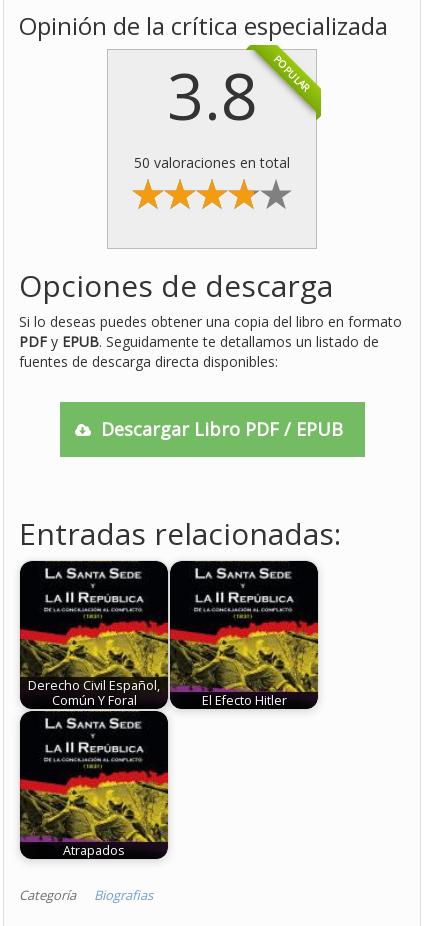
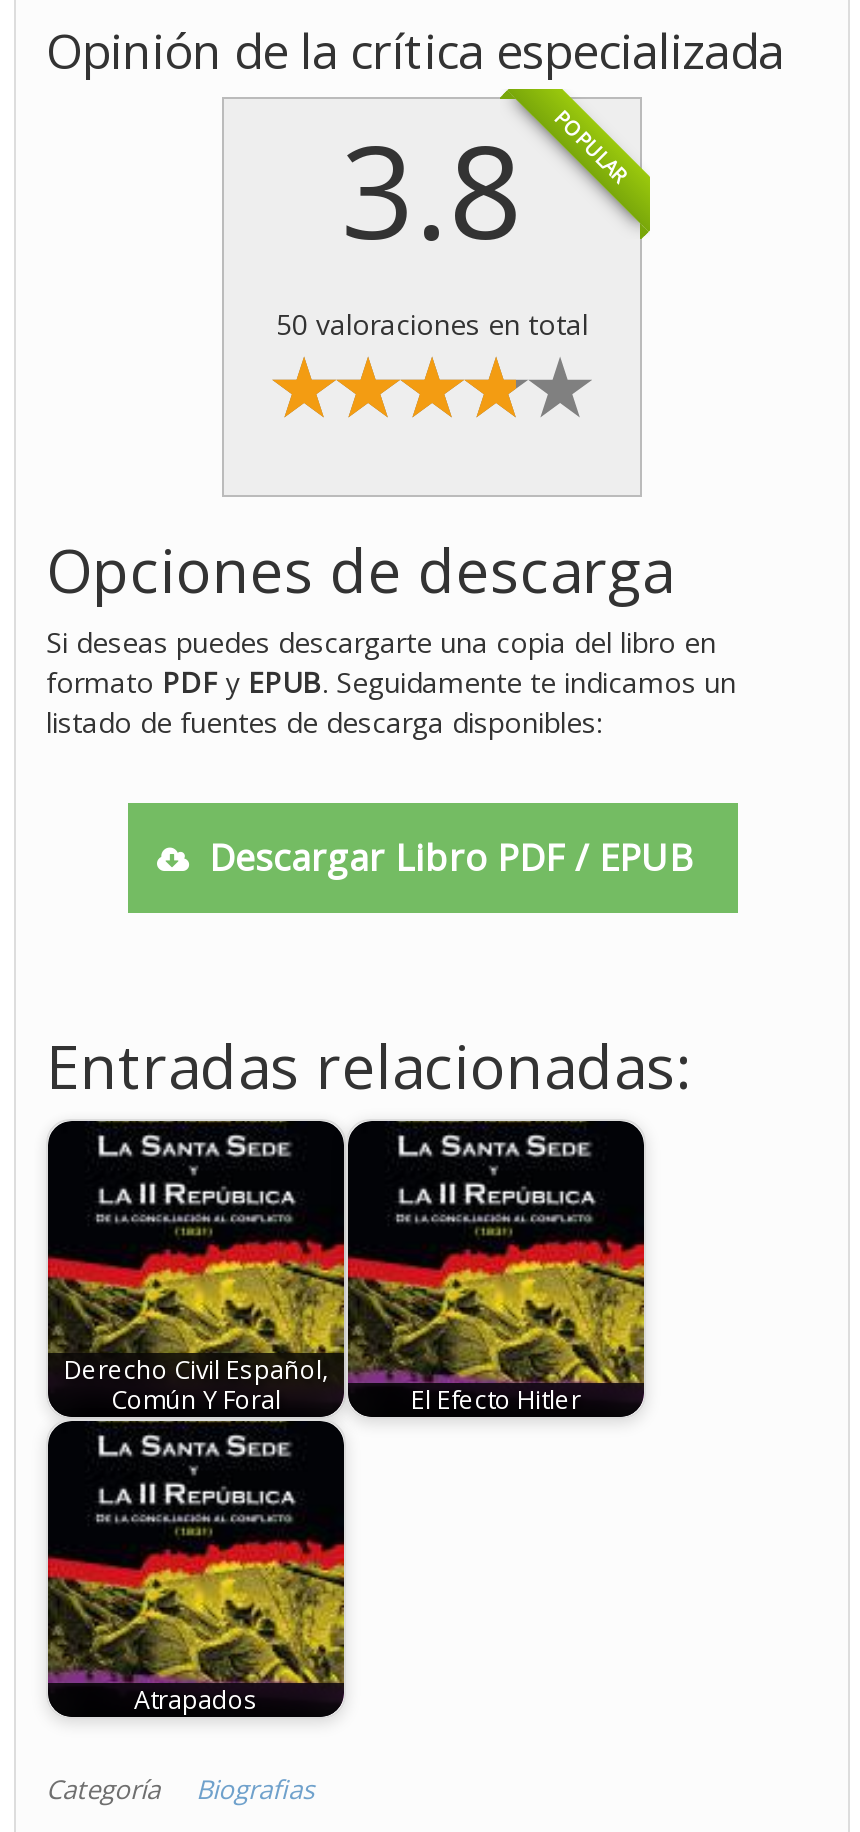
- Si lo deseas puedes obtener una copia del libro en formato
- PDF y EPUB. Seguidamente te detallamos un listado de
- fuentes de descarga directa disponibles:
+ Si deseas puedes descargarte una copia del libro en
+ formato PDF y EPUB. Seguidamente te indicamos un
+ listado de fuentes de descarga disponibles:
